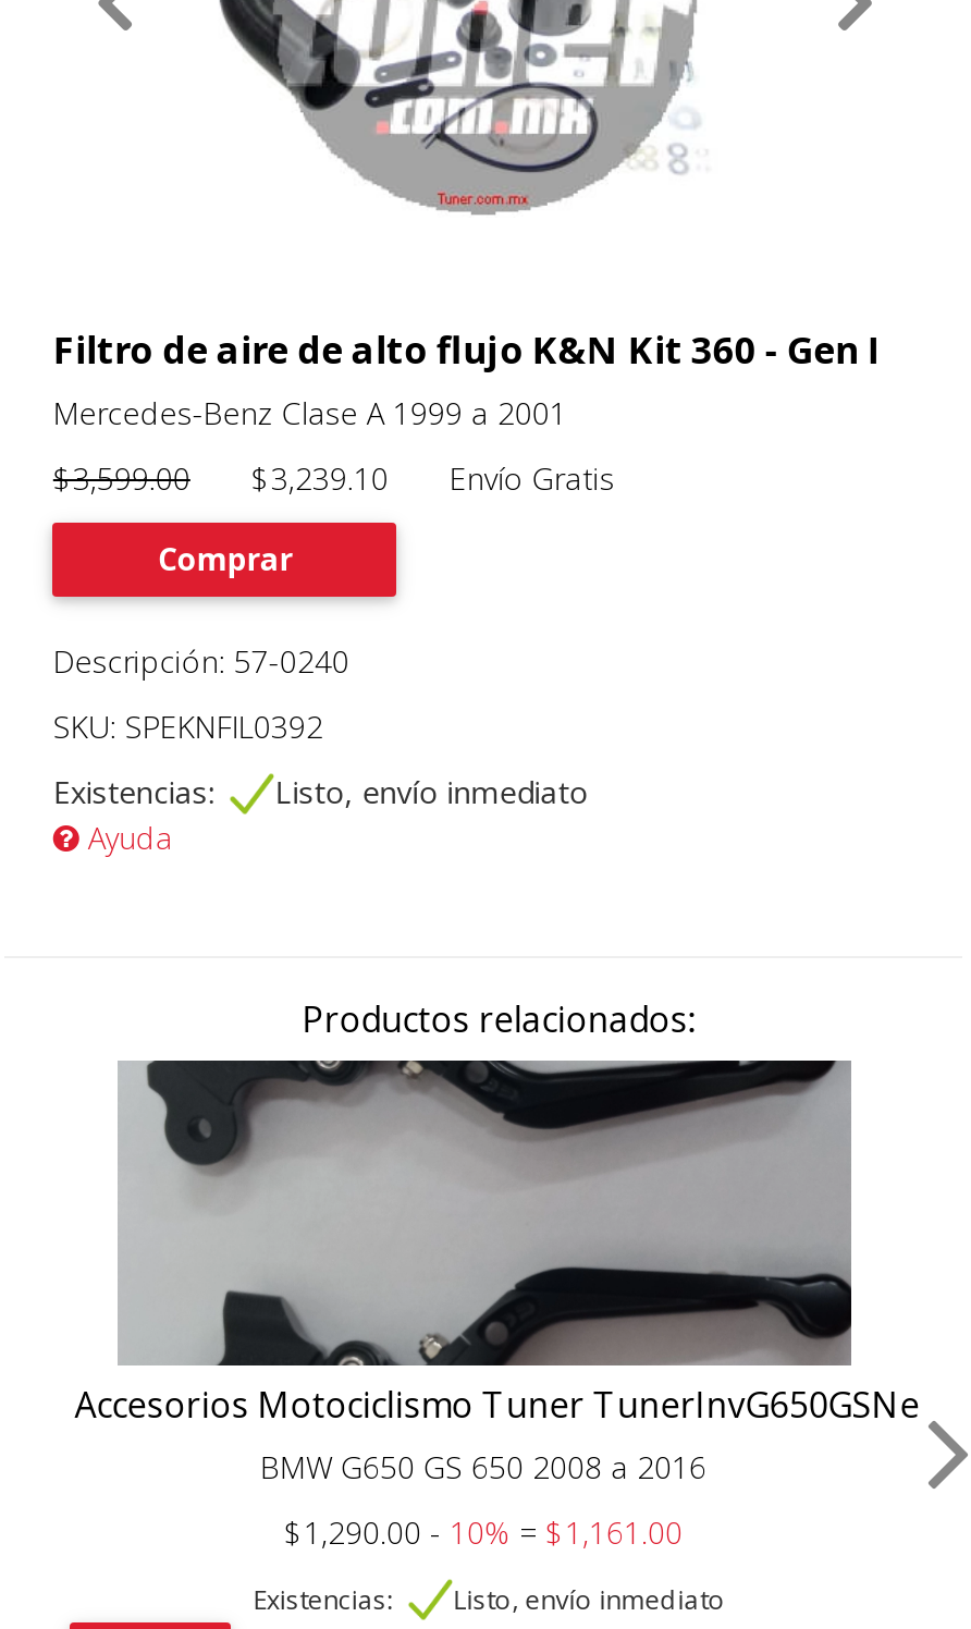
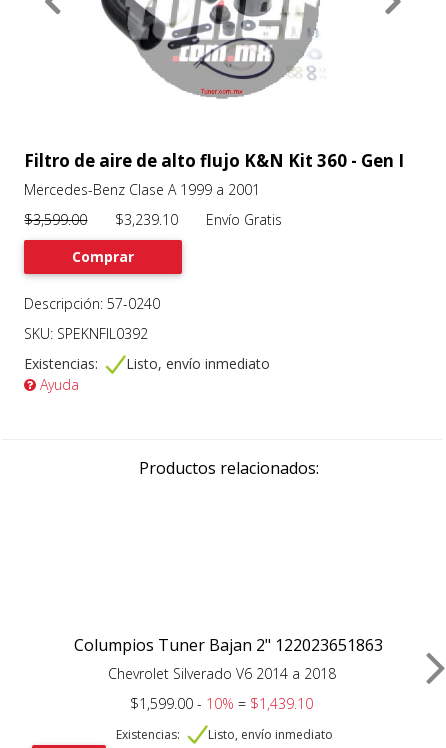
- [image]

- Accesorios Motociclismo Tuner TunerInvG650GSNe
- BMW G650 GS 650 2008 a 2016
+ Columpios Tuner Bajan 2" 122023651863
+ Chevrolet Silverado V6 2014 a 2018

- $1,290.00 - 10% = $1,161.00
+ $1,599.00 - 10% = $1,439.10
